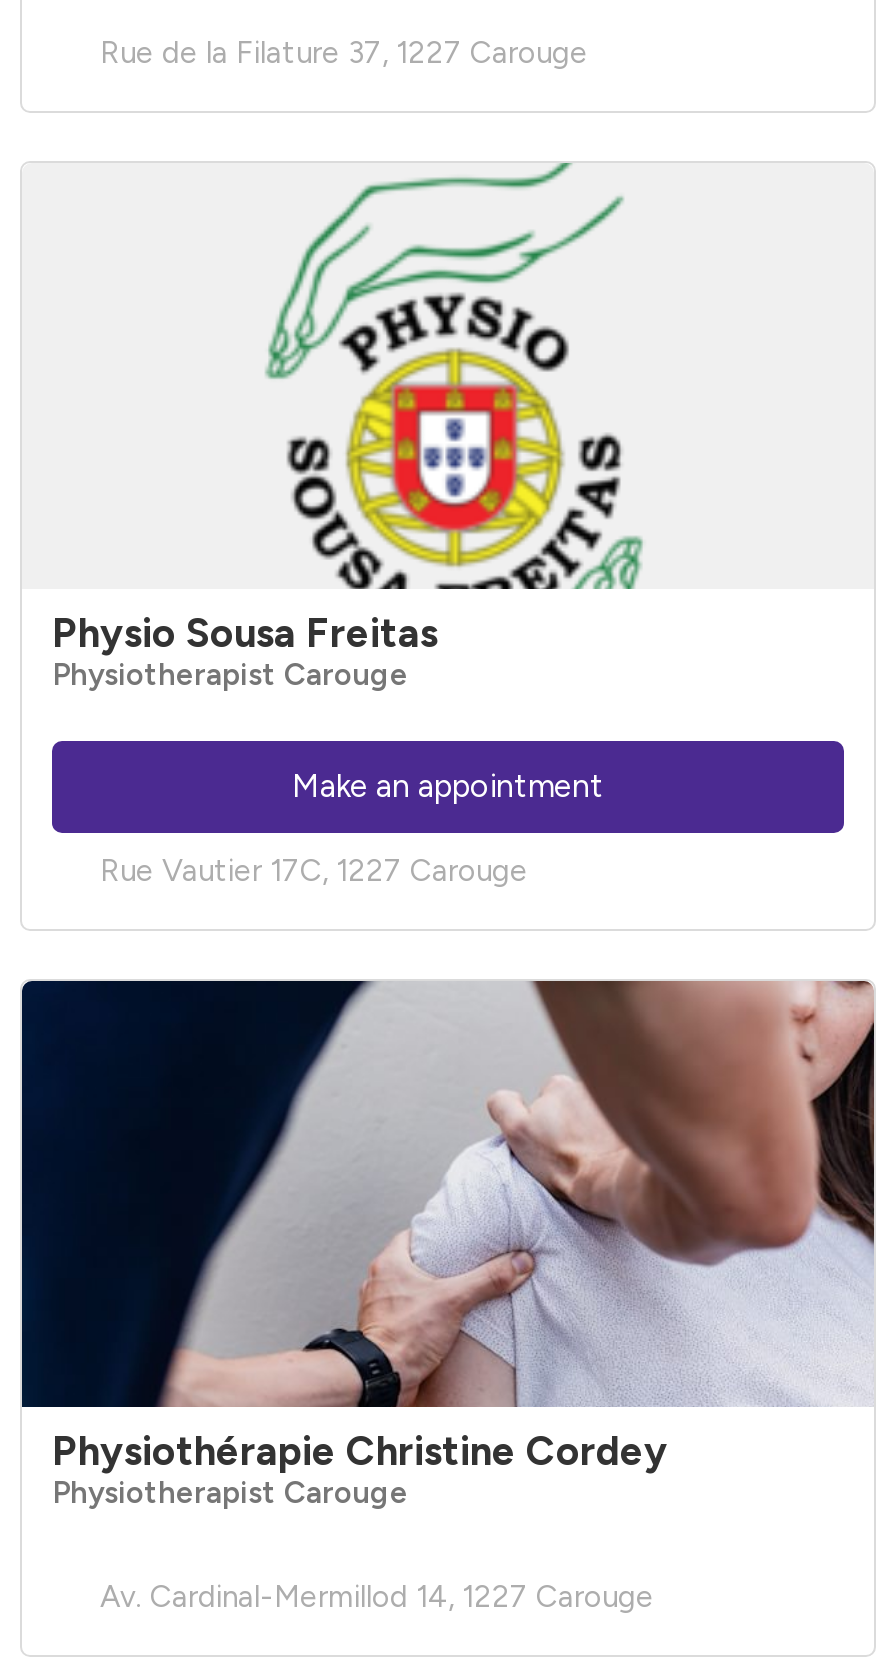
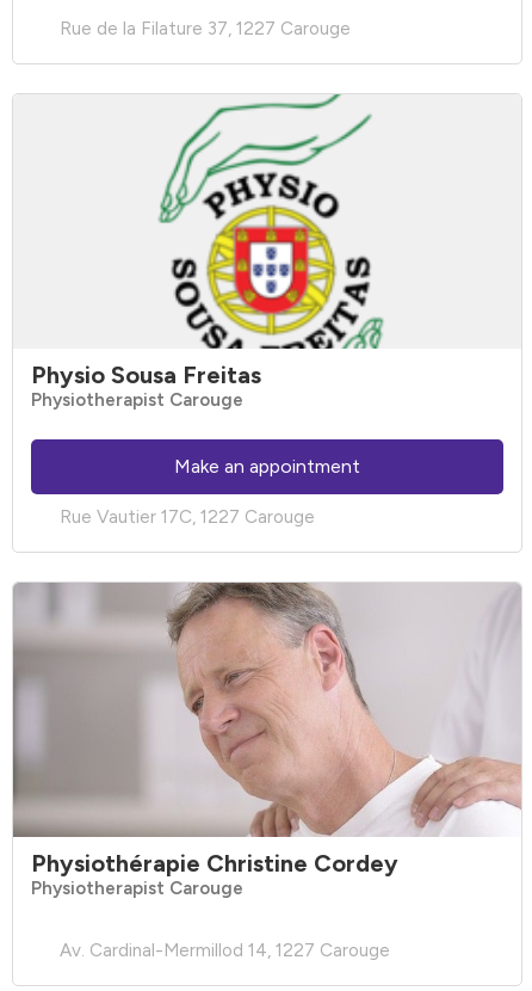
- [image]
+ [image]
